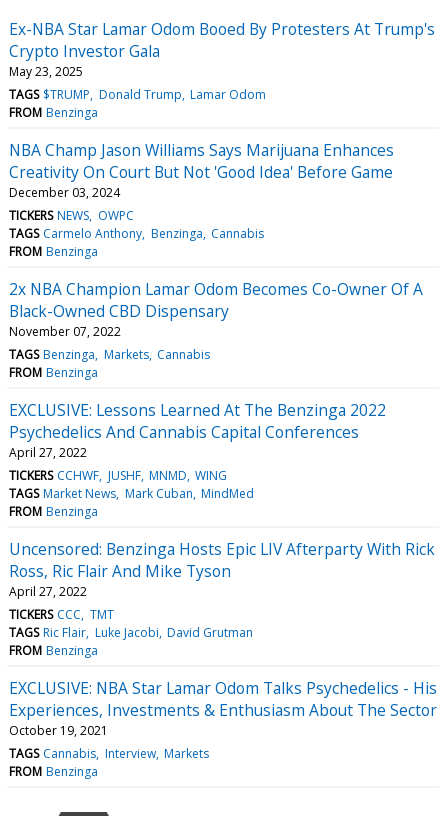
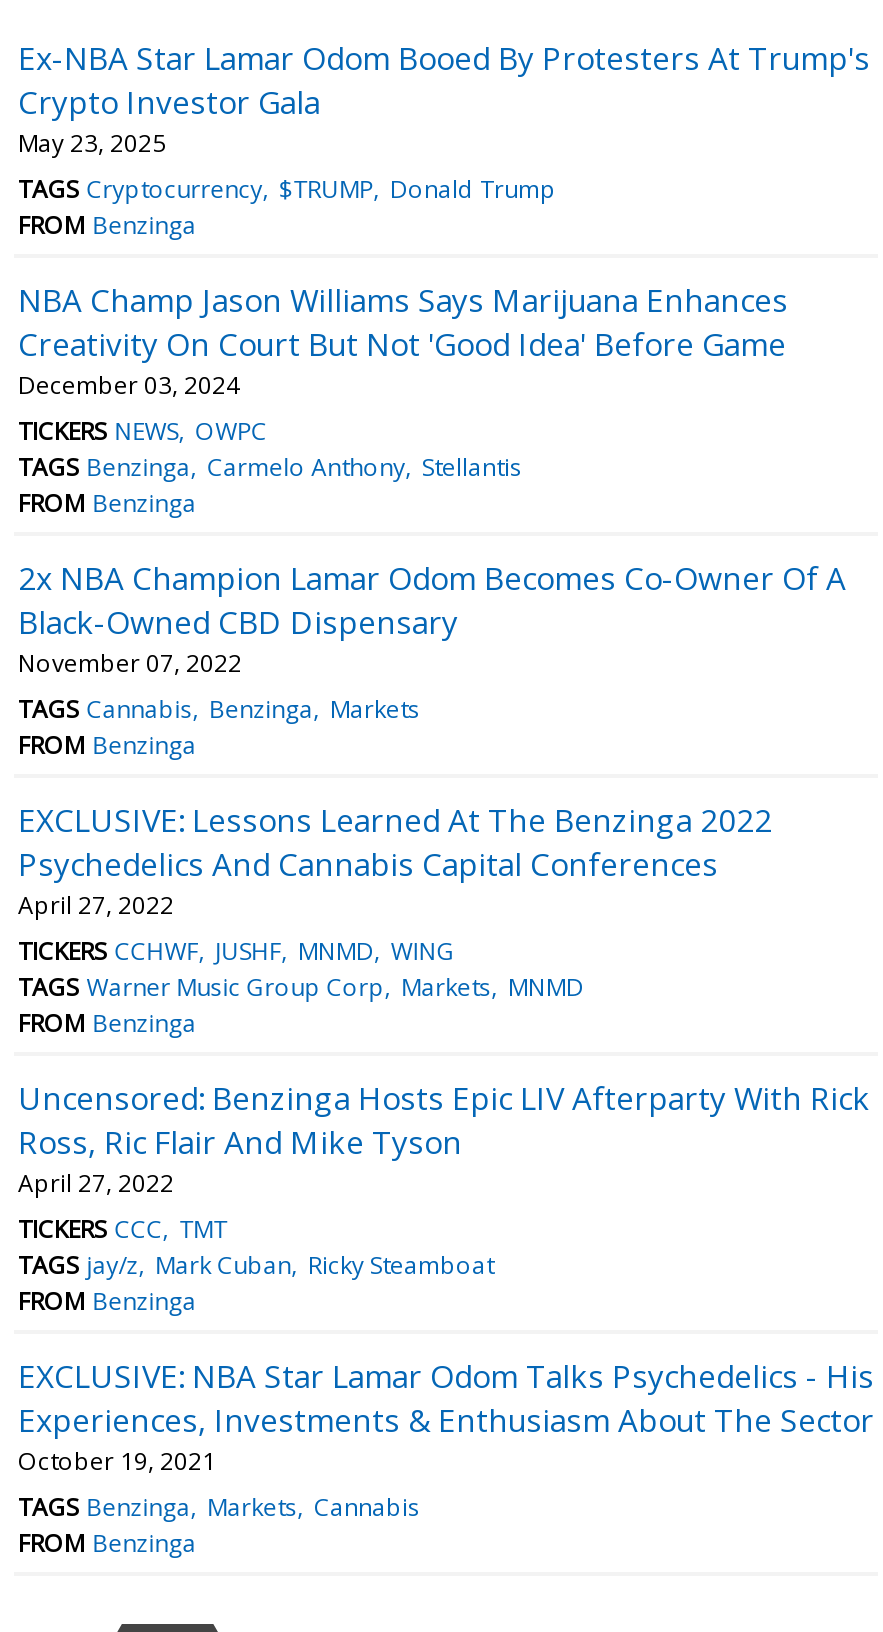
- TAGS $TRUMP Donald Trump Lamar Odom
+ TAGS Cryptocurrency $TRUMP Donald Trump

- TAGS Carmelo Anthony Benzinga Cannabis
+ TAGS Benzinga Carmelo Anthony Stellantis

moved down: TAGS Benzinga Markets Cannabis

+ TAGS Cannabis Benzinga Markets

- TAGS Market News Mark Cuban MindMed
+ TAGS Warner Music Group Corp Markets MNMD

- TAGS Ric Flair Luke Jacobi David Grutman
+ TAGS jay/z Mark Cuban Ricky Steamboat

- TAGS Cannabis Interview Markets
